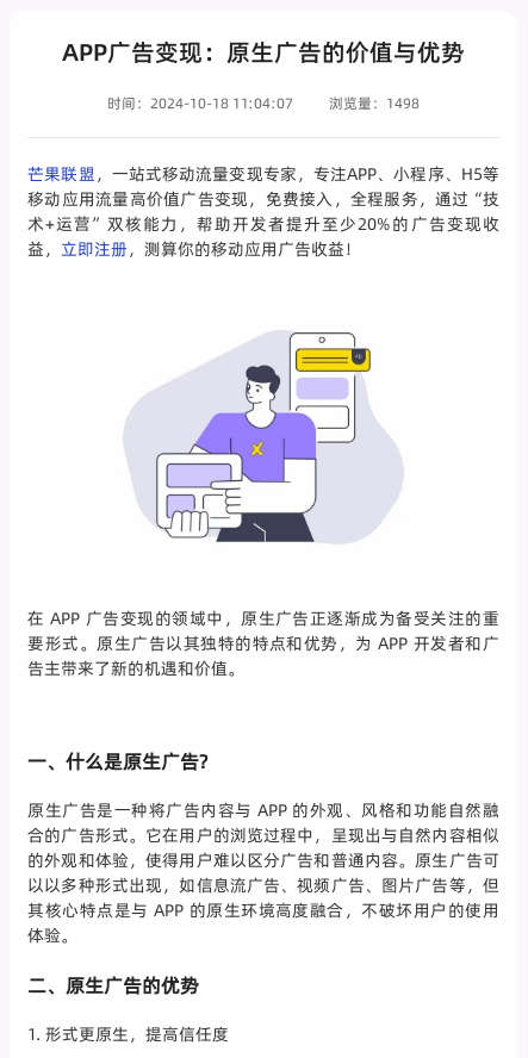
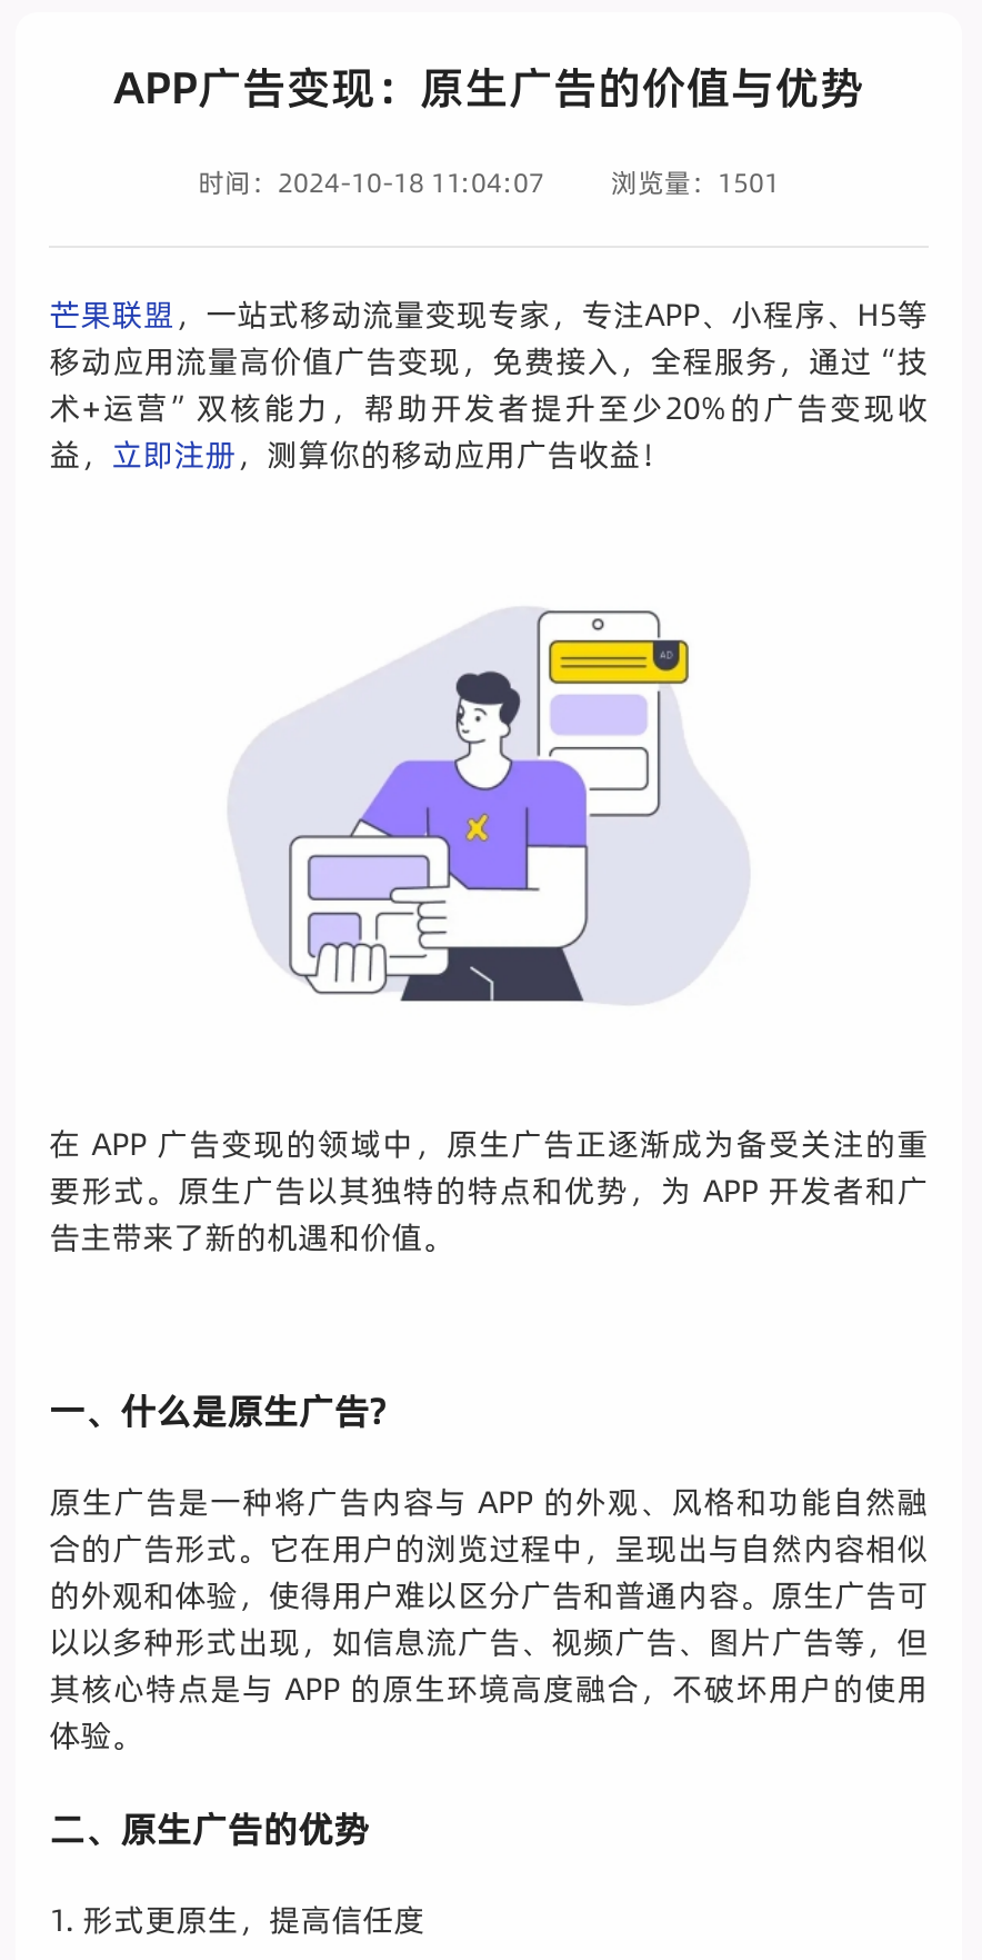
- 时间：2024-10-18 11:04:07 浏览量：1498
+ 时间：2024-10-18 11:04:07 浏览量：1501
